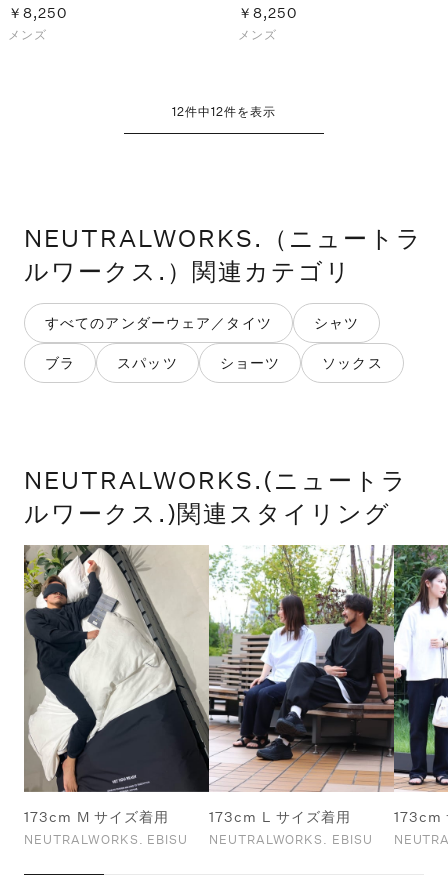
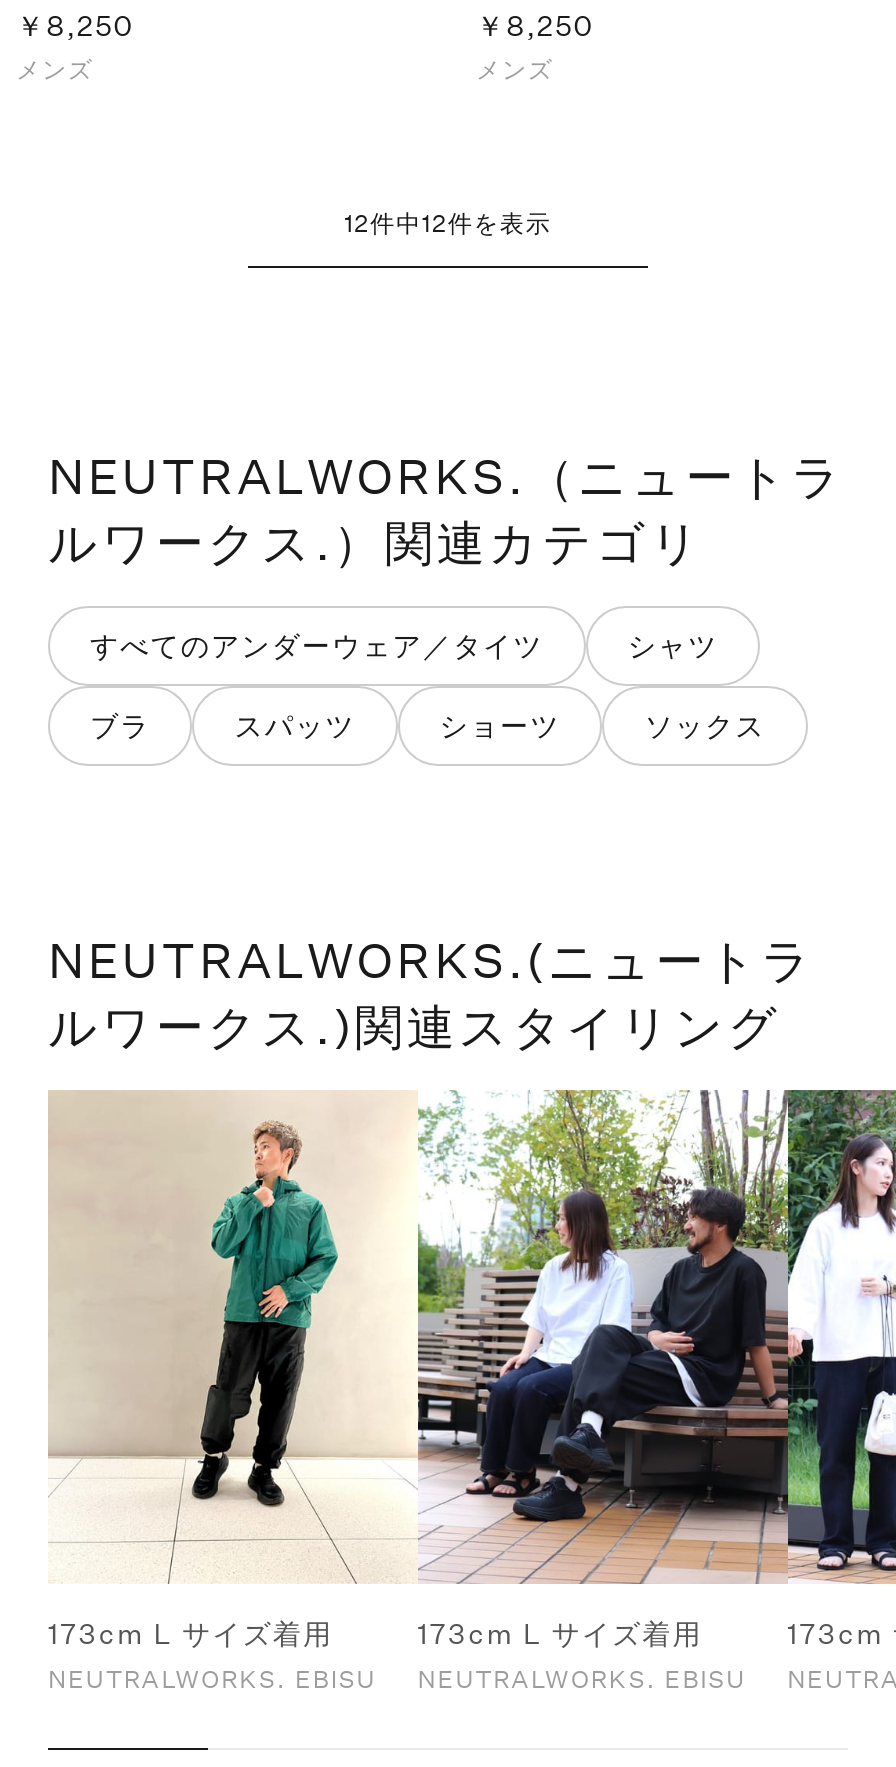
- [image]
- 173cm M サイズ着用
+ [image]
+ 173cm L サイズ着用
